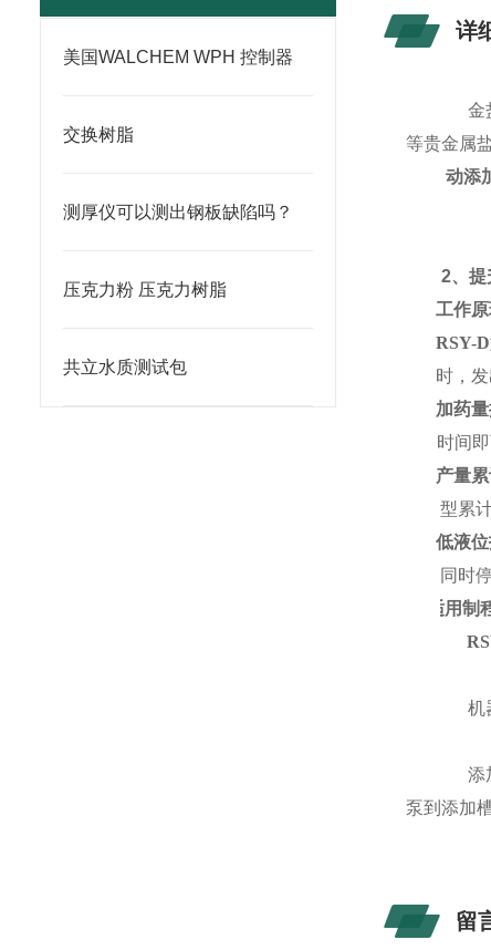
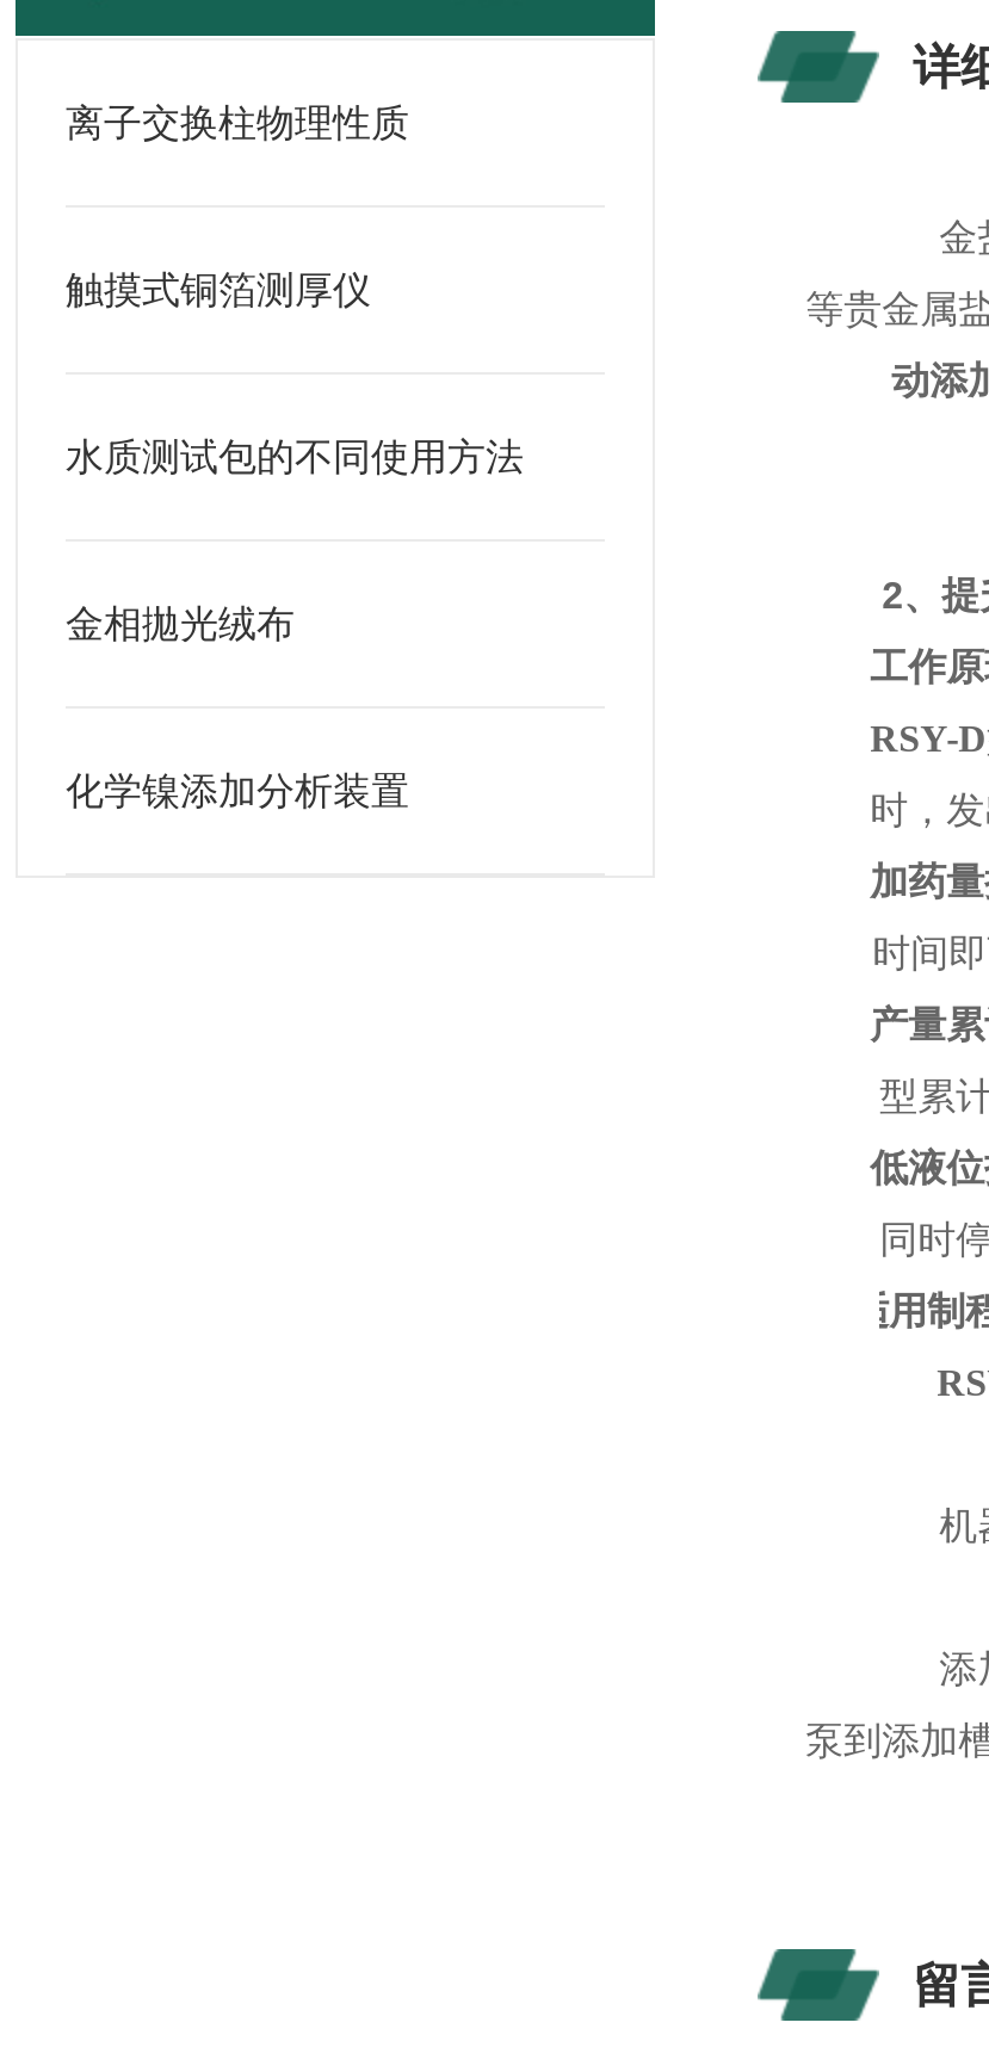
- 美国WALCHEM WPH 控制器
+ 离子交换柱物理性质

- 交换树脂
+ 触摸式铜箔测厚仪

- 测厚仪可以测出钢板缺陷吗？
+ 水质测试包的不同使用方法

- 压克力粉 压克力树脂
+ 金相拋光绒布

- 共立水质测试包
+ 化学镍添加分析装置
